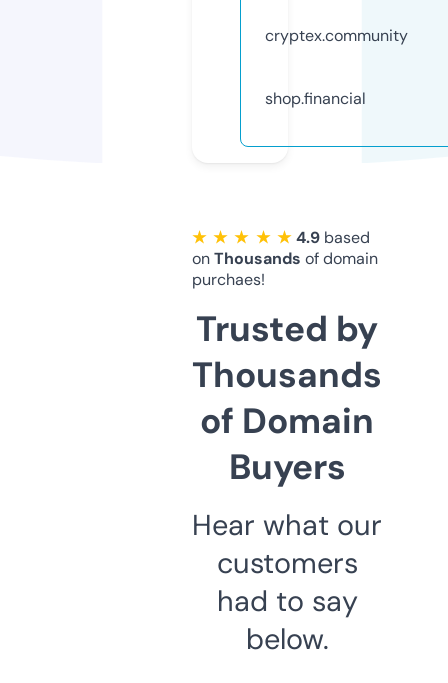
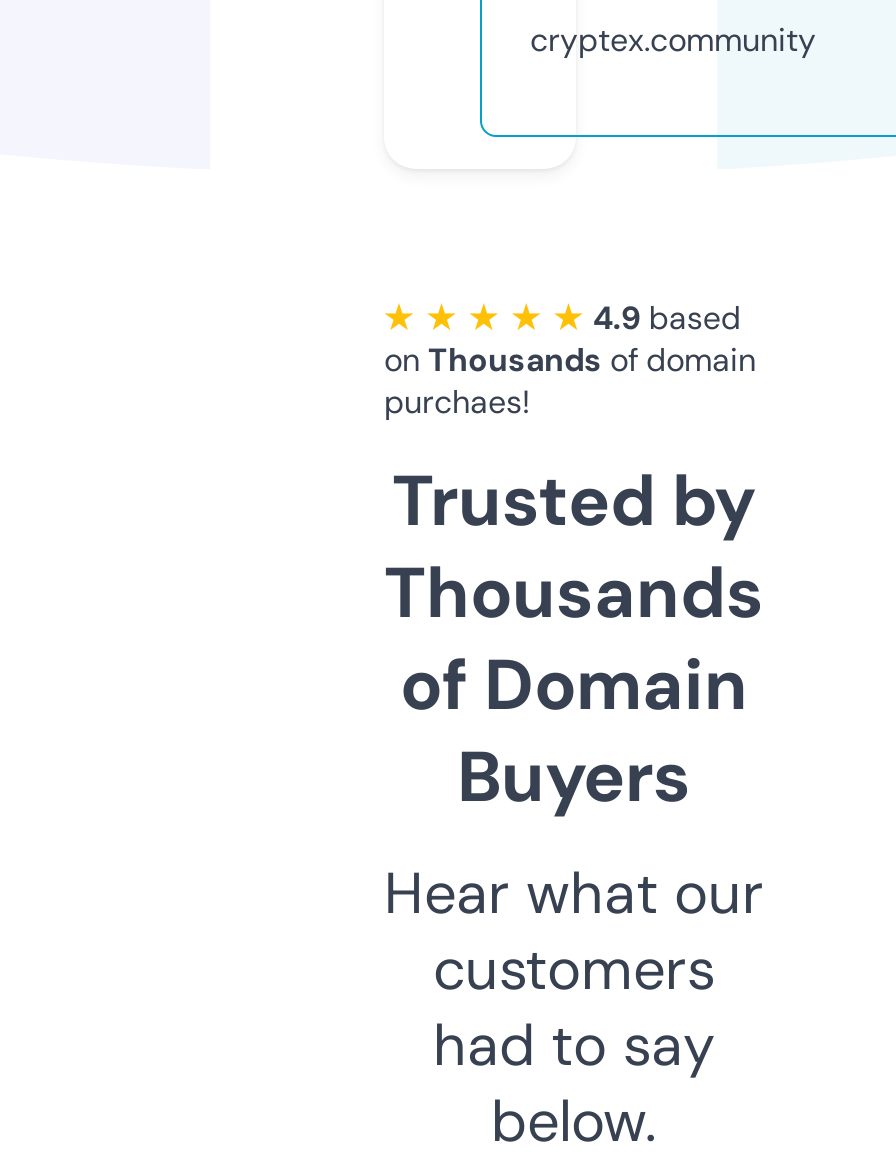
- shop.financial
